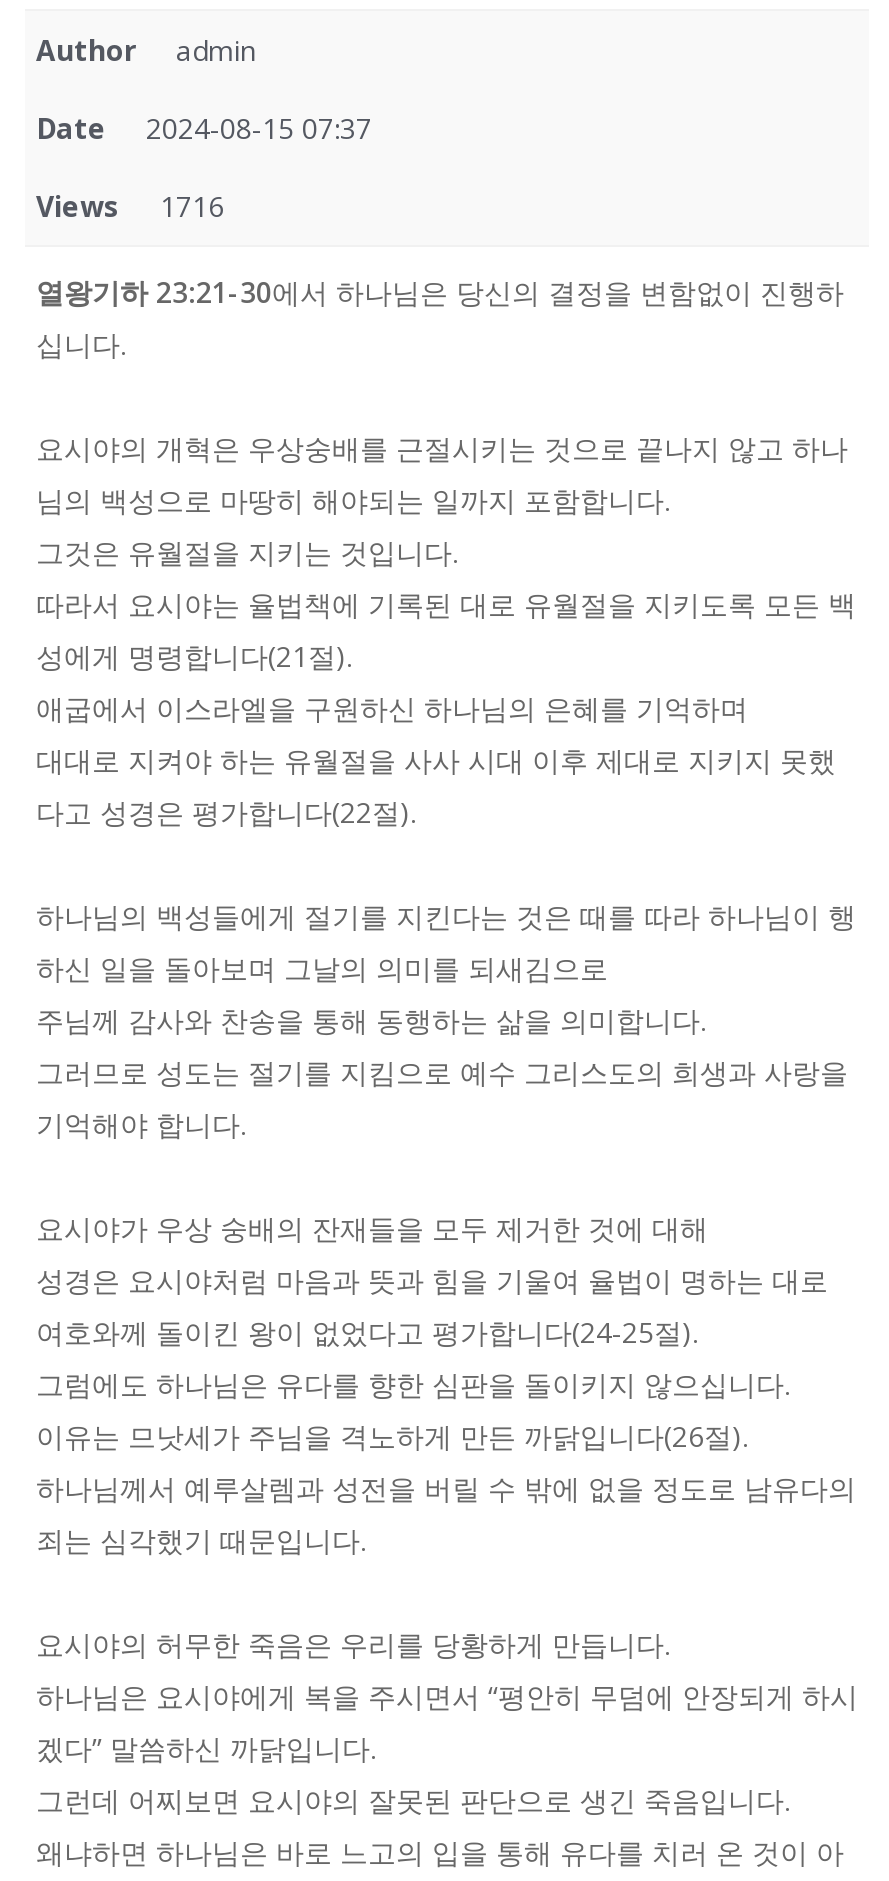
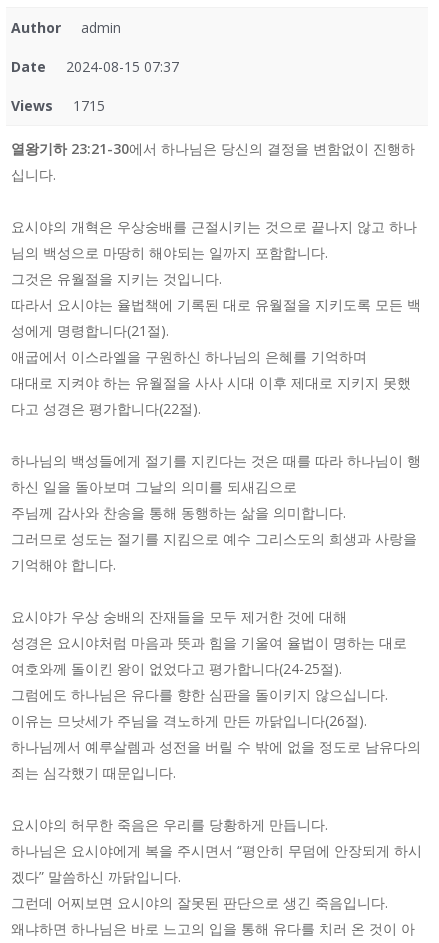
- Views 1716
+ Views 1715
